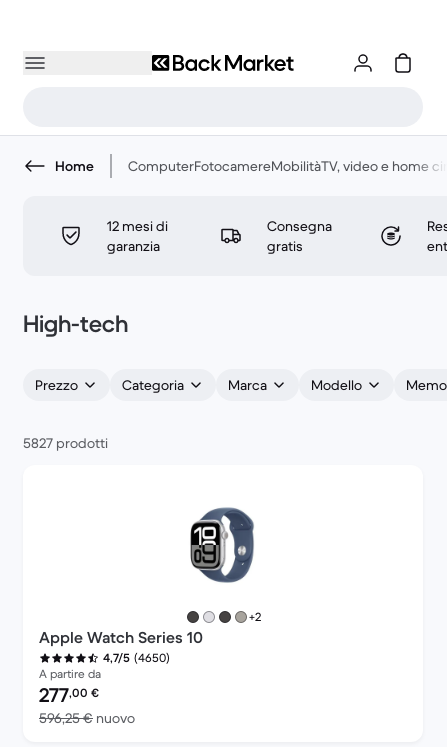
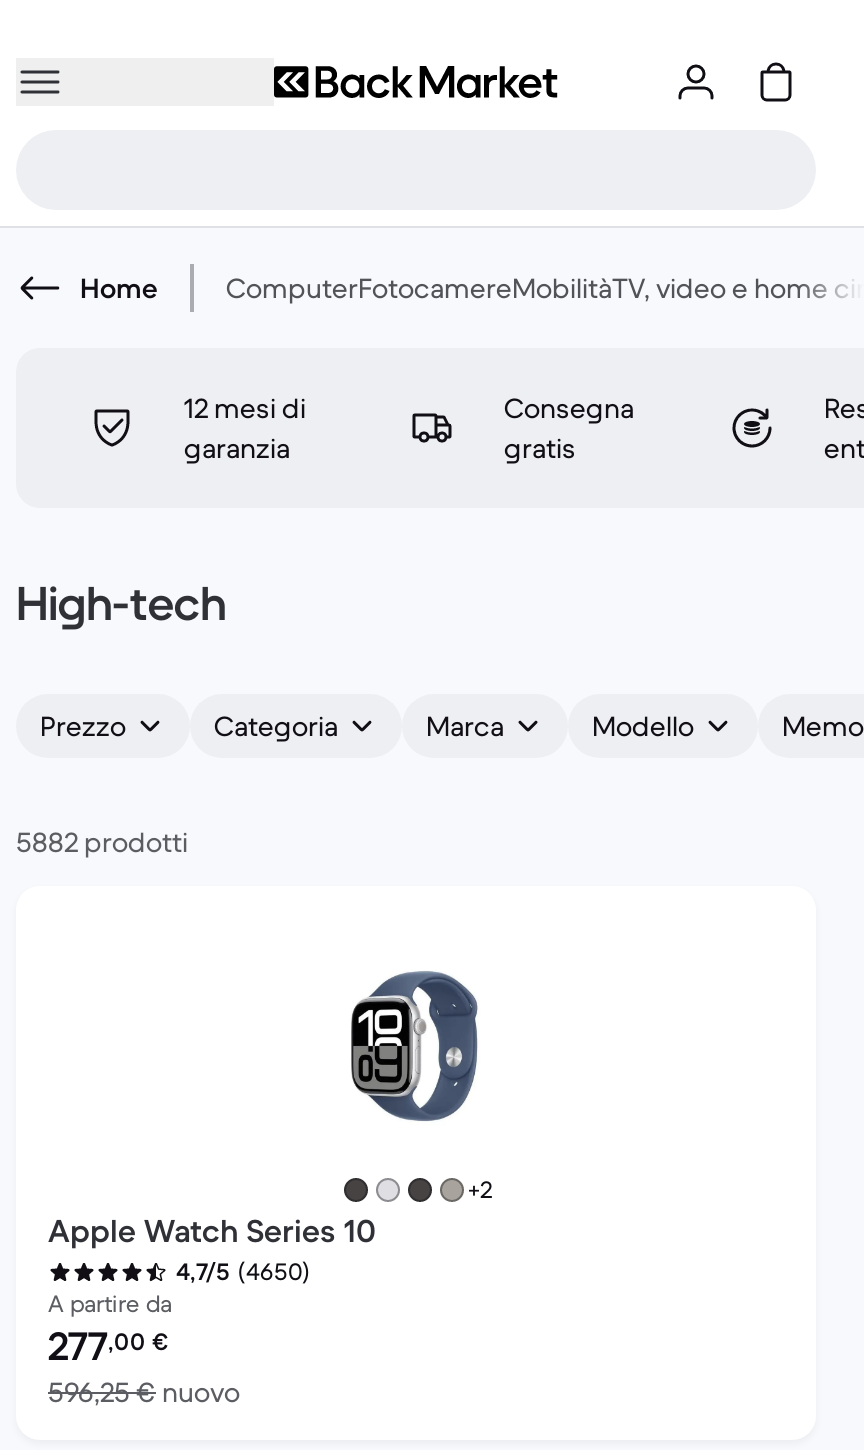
- 5827 prodotti
+ 5882 prodotti
